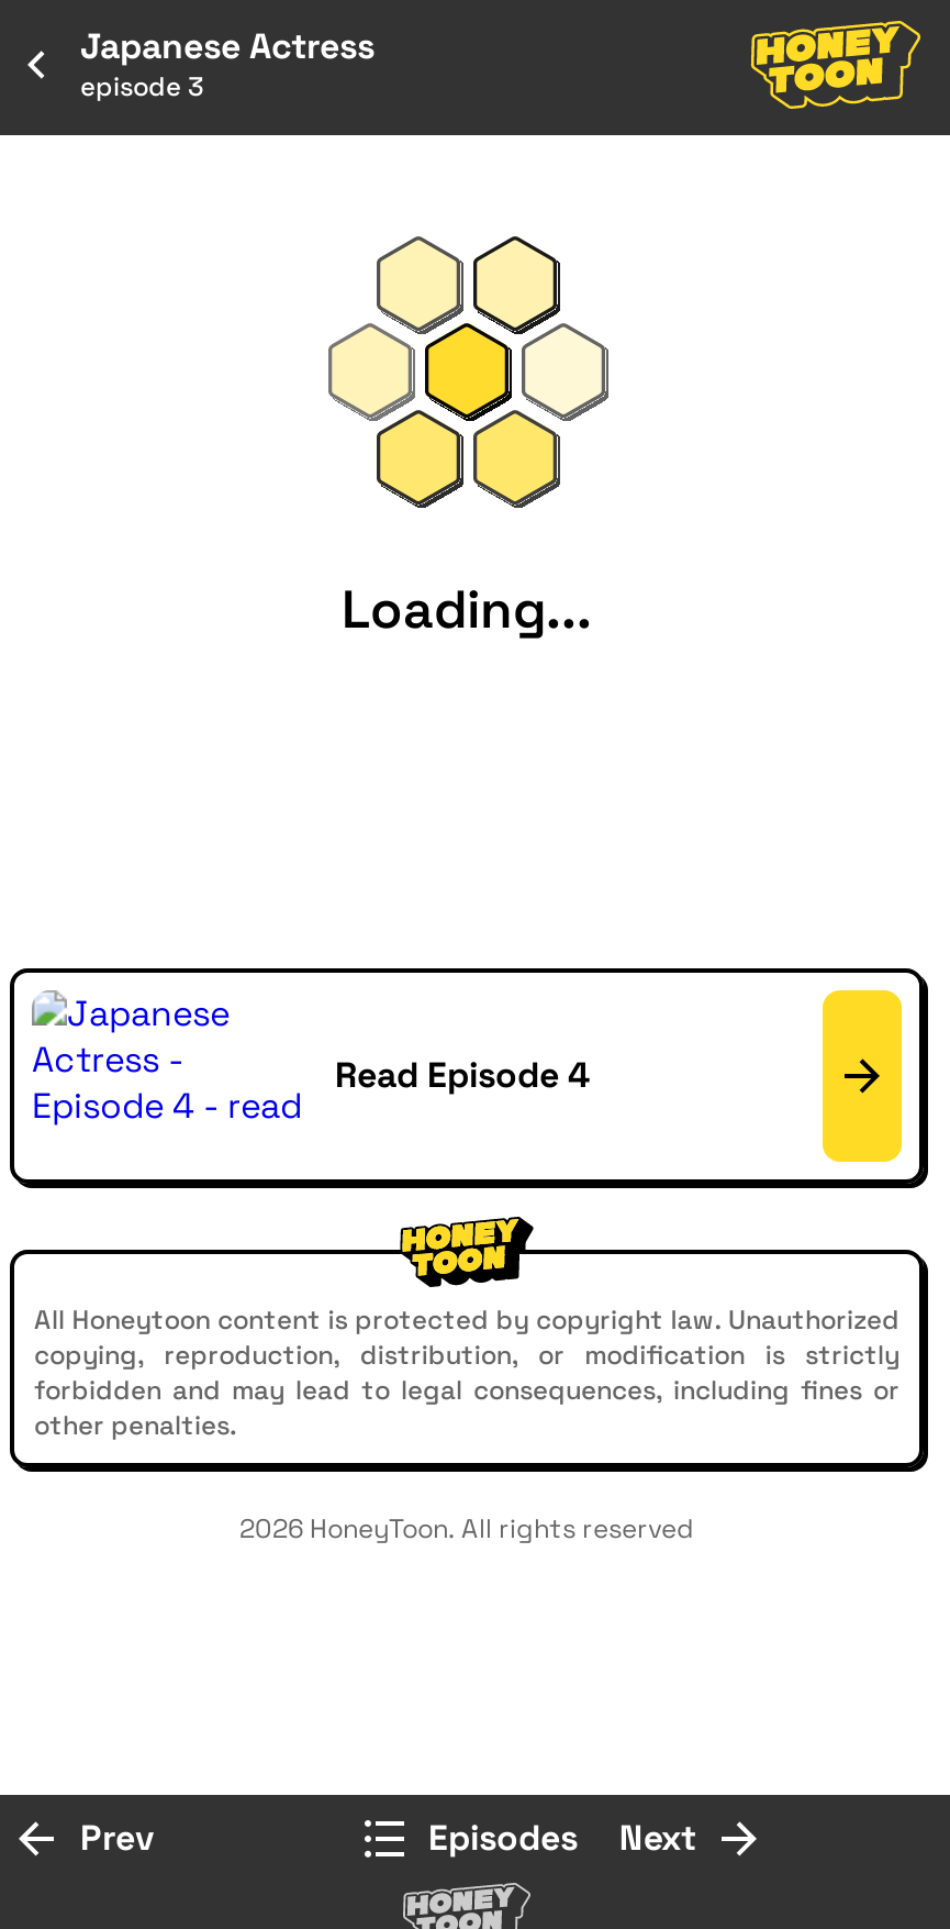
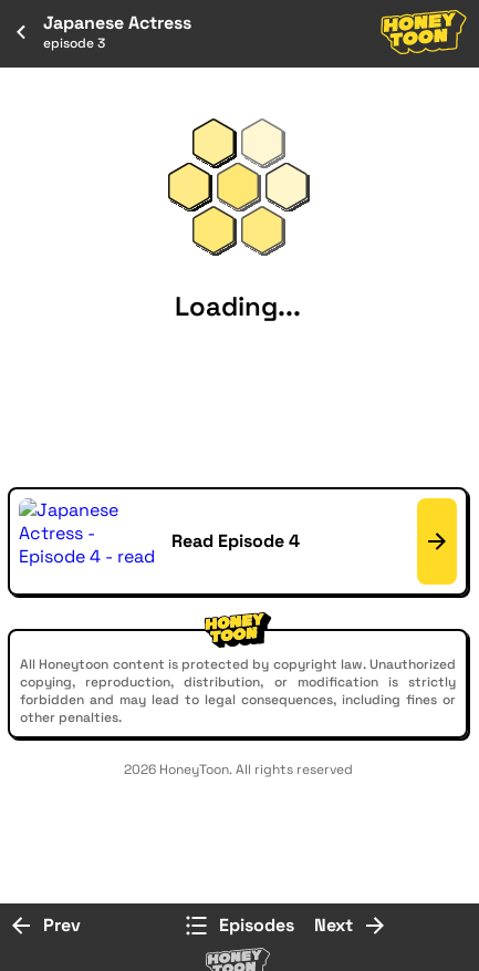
- [image]
+ [image]
